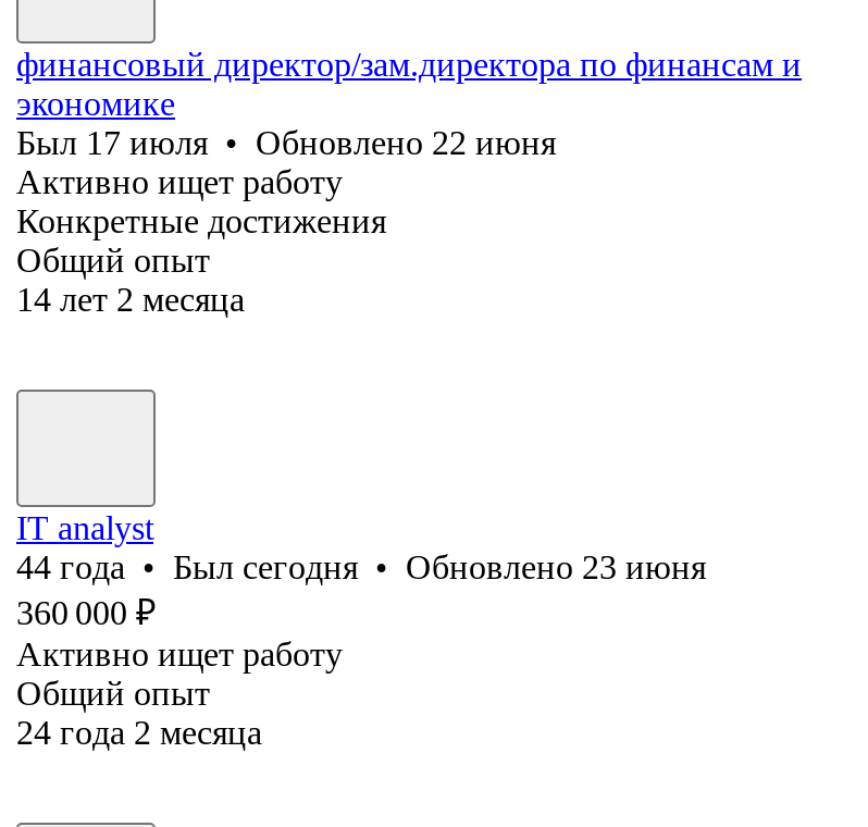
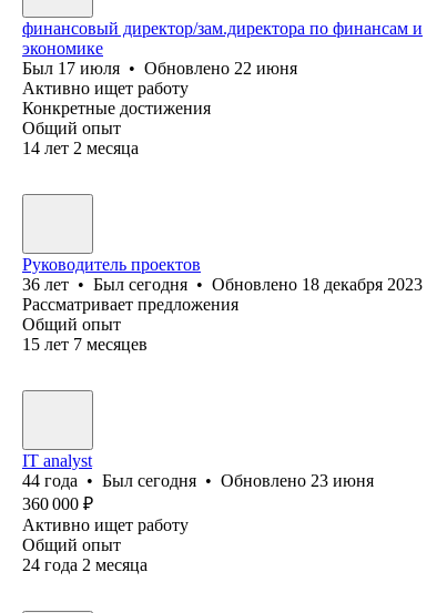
+ Руководитель проектов
+ 36 лет • Был сегодня • Обновлено 18 декабря 2023
+ Рассматривает предложения
+ Общий опыт
+ 15 лет 7 месяцев
